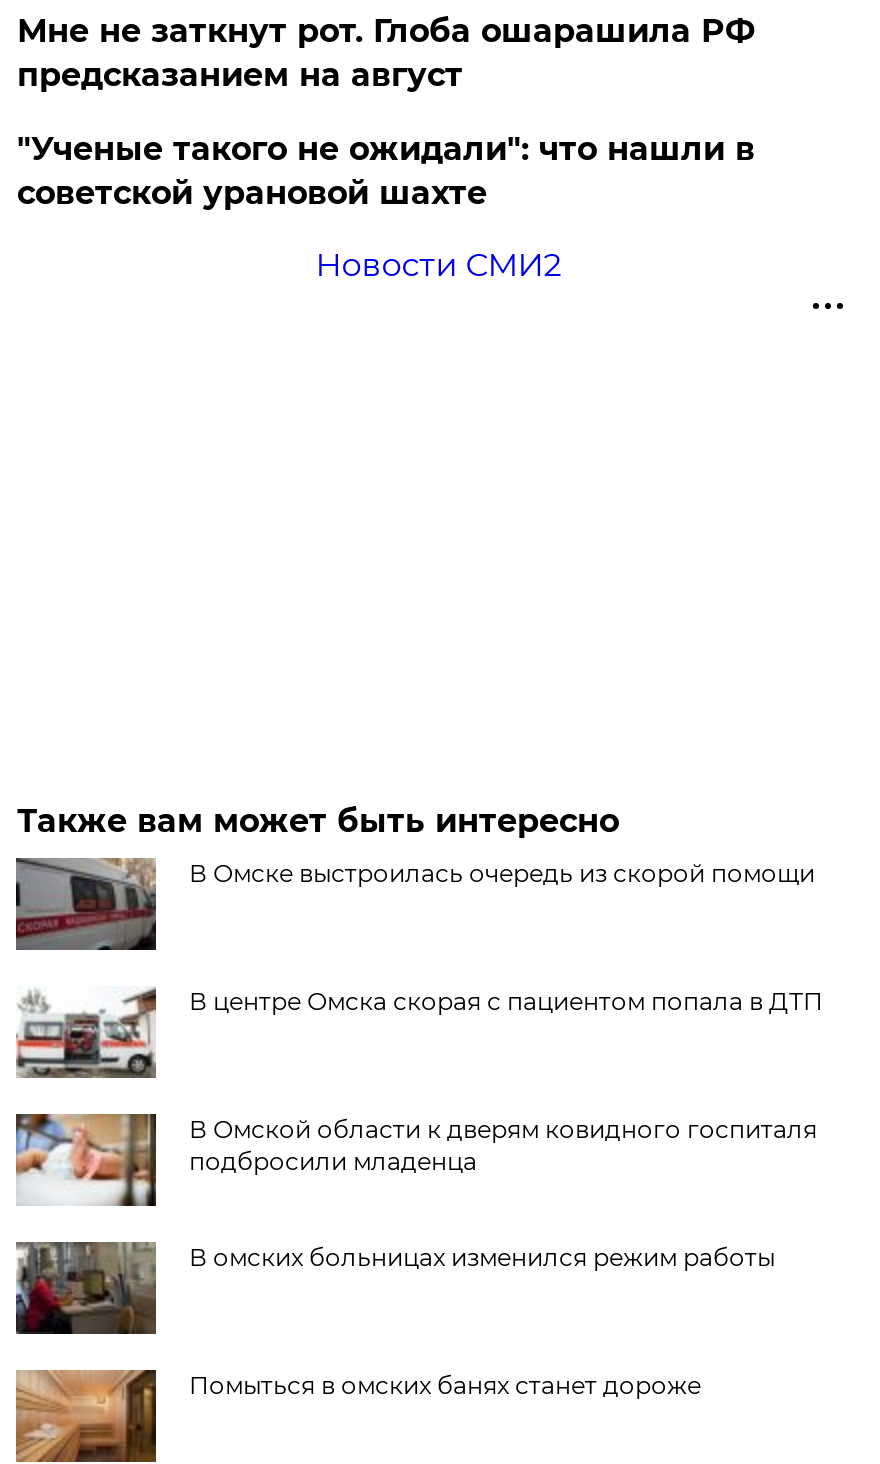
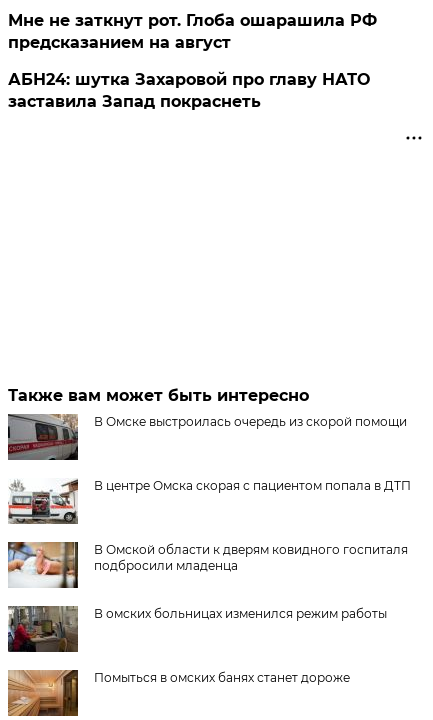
- "Ученые такого не ожидали": что нашли в
- советской урановой шахте
- Новости СМИ2
+ АБН24: шутка Захаровой про главу НАТО
+ заставила Запад покраснеть
